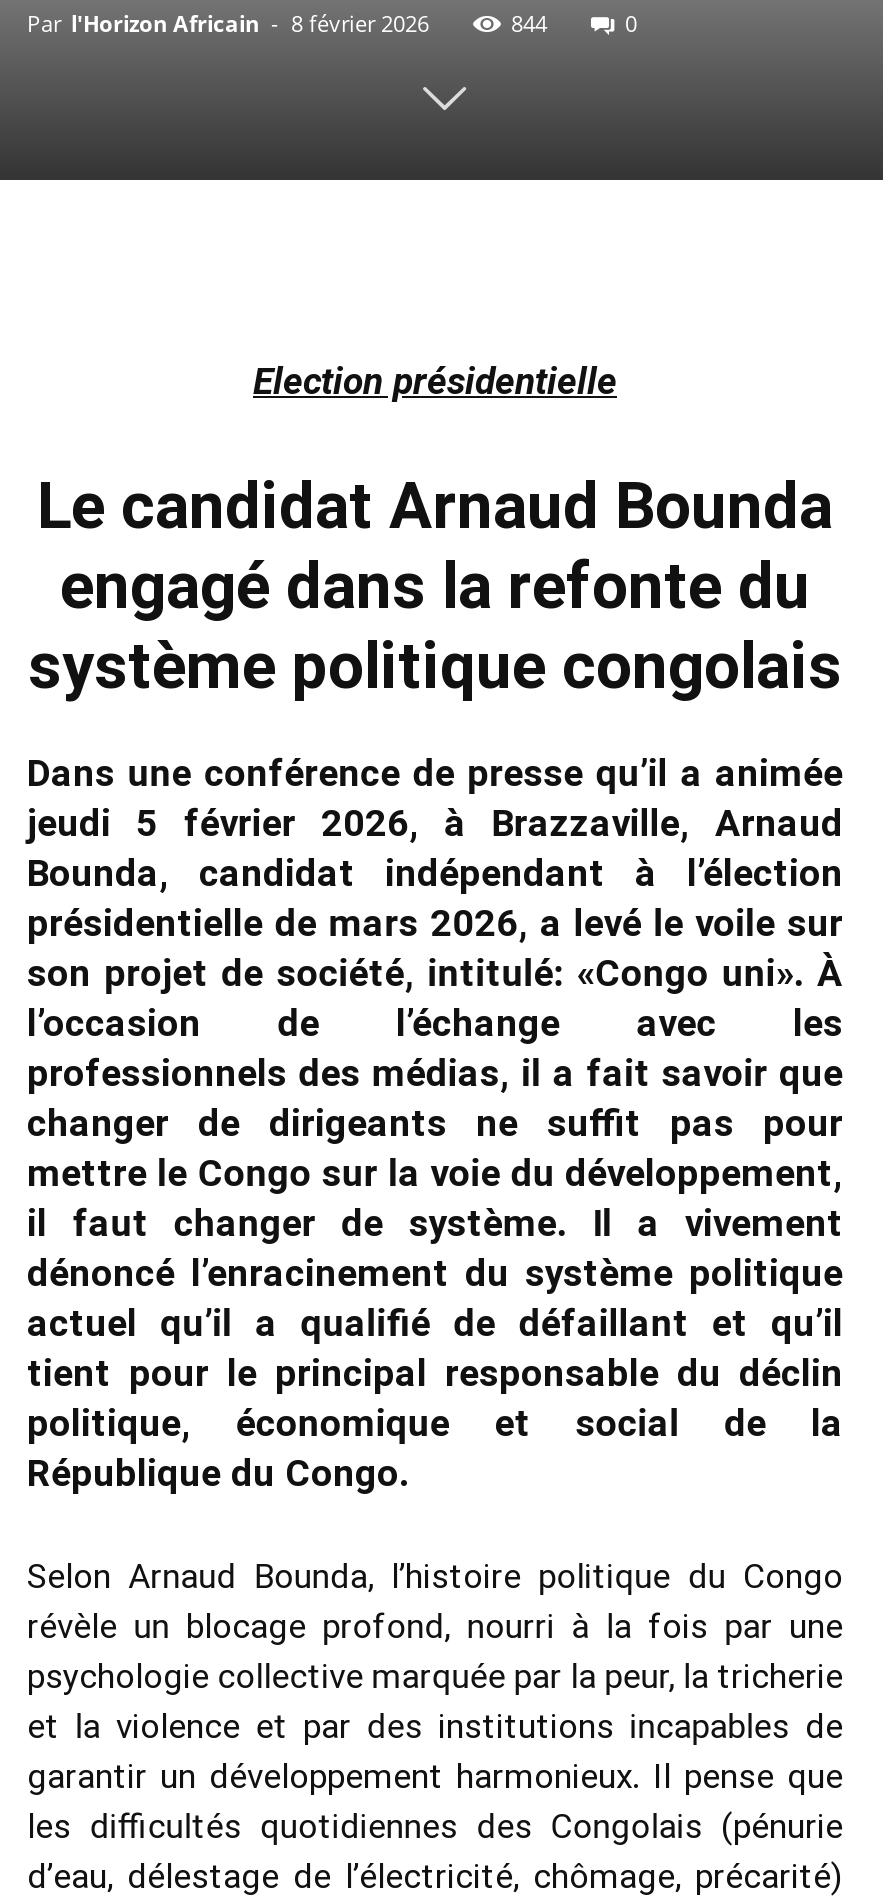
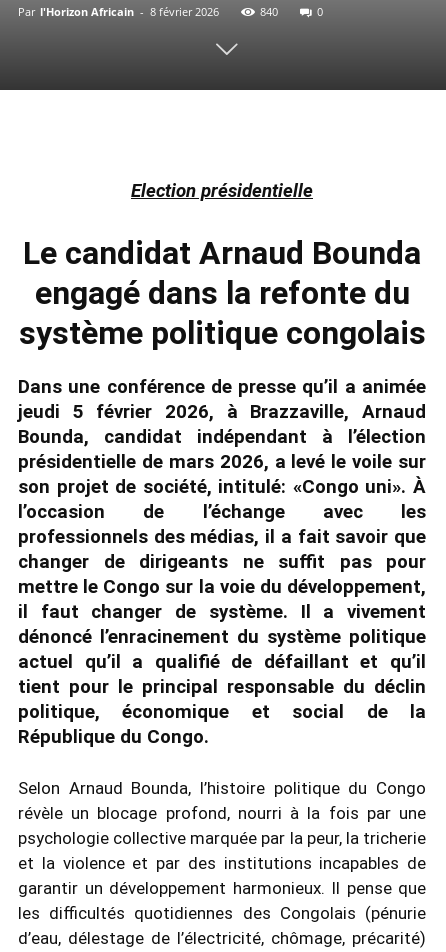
- 844
+ 840
